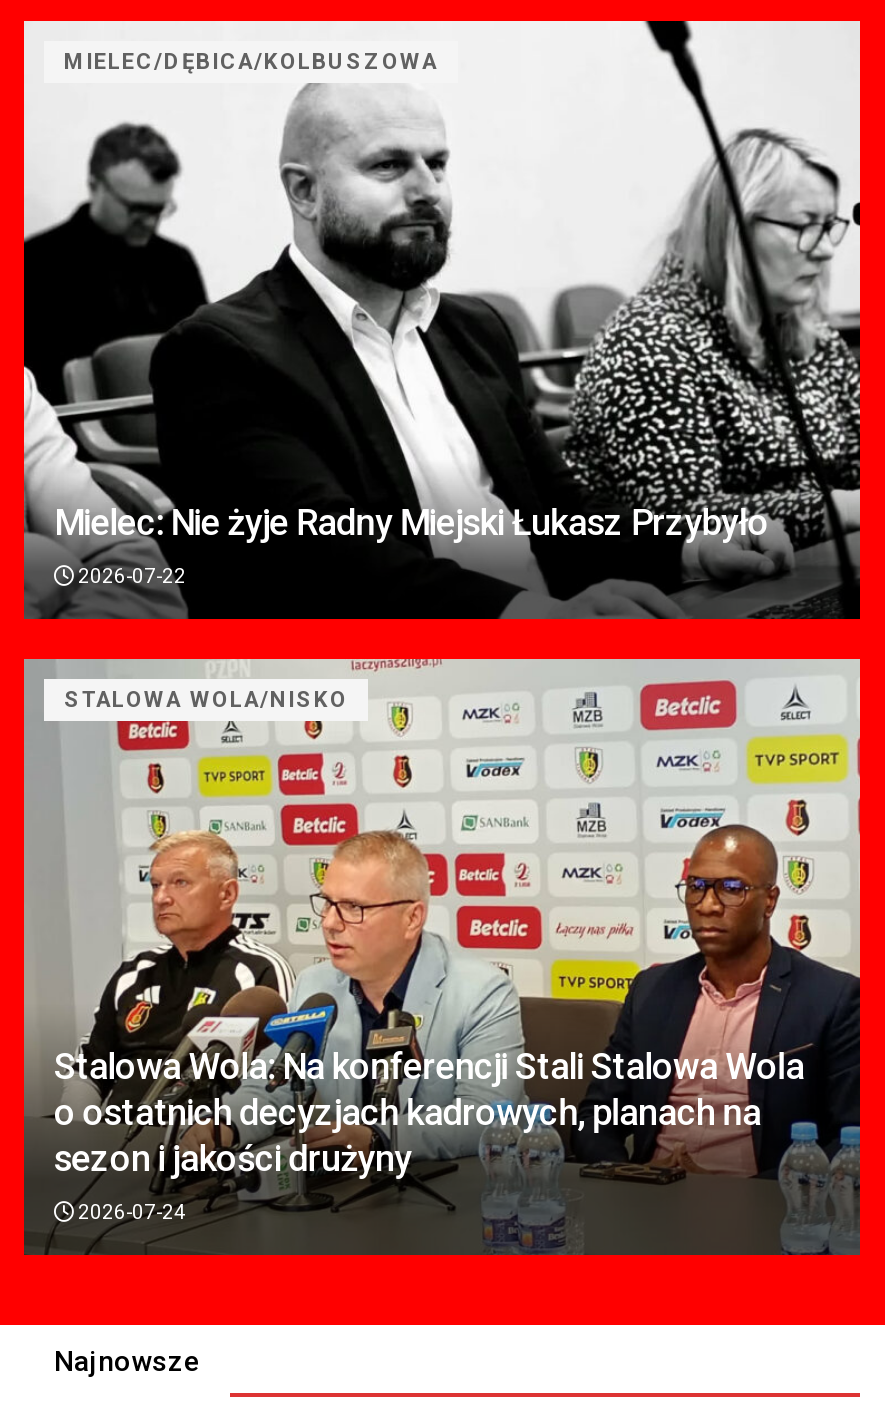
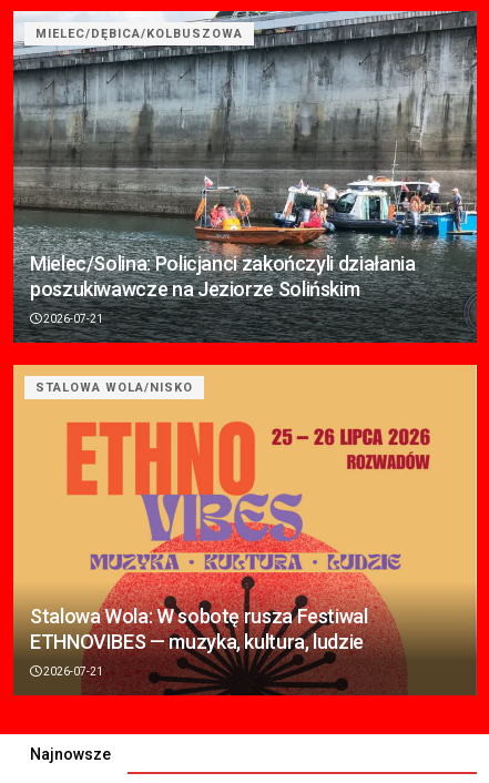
- [image]
- Mielec: Nie żyje Radny Miejski Łukasz Przybyło
+ [image]
+ Mielec/Solina: Policjanci zakończyli działania
+ poszukiwawcze na Jeziorze Solińskim

- 2026-07-22
+ 2026-07-21

- [image]
- Stalowa Wola: Na konferencji Stali Stalowa Wola
- o ostatnich decyzjach kadrowych, planach na
- sezon i jakości drużyny
+ [image]
+ Stalowa Wola: W sobotę rusza Festiwal
+ ETHNOVIBES — muzyka, kultura, ludzie

- 2026-07-24
+ 2026-07-21
